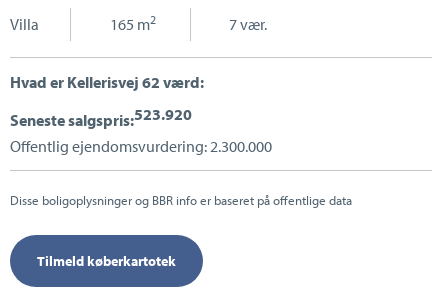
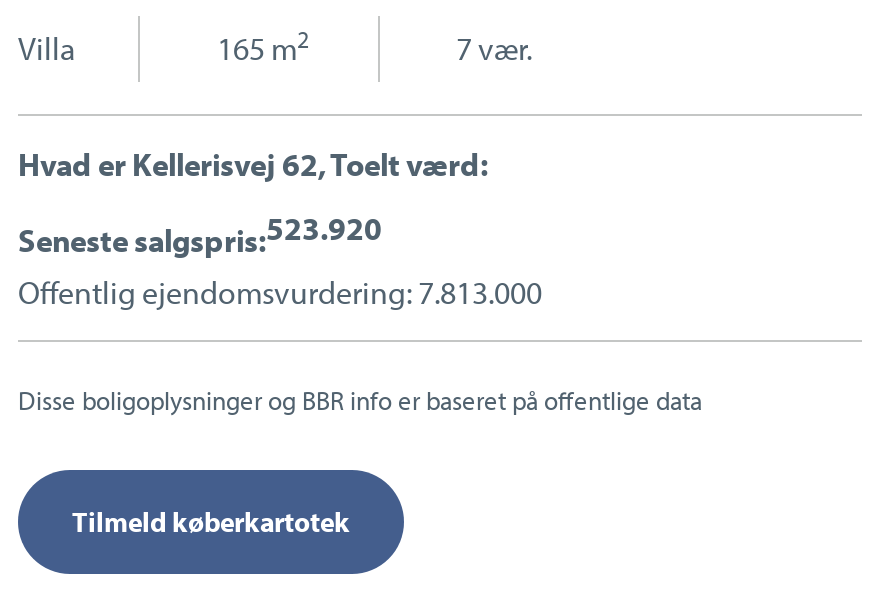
- Hvad er Kellerisvej 62 værd:
+ Hvad er Kellerisvej 62, Toelt værd:

- Offentlig ejendomsvurdering: 2.300.000
+ Offentlig ejendomsvurdering: 7.813.000
